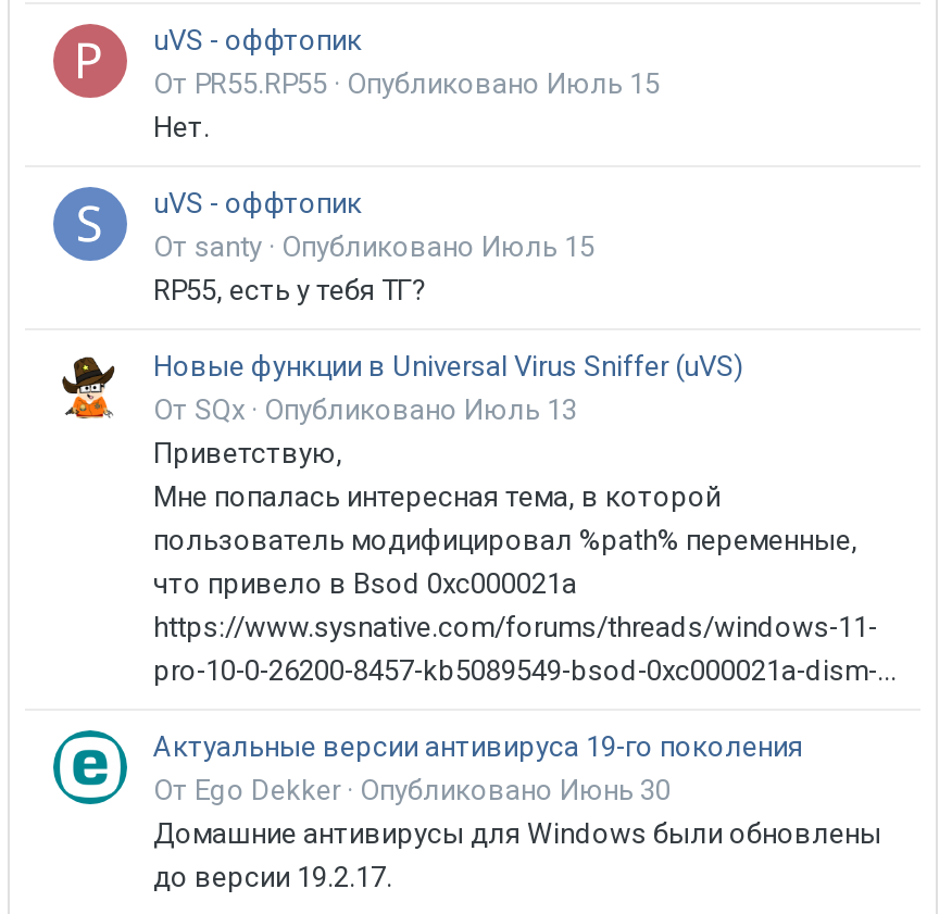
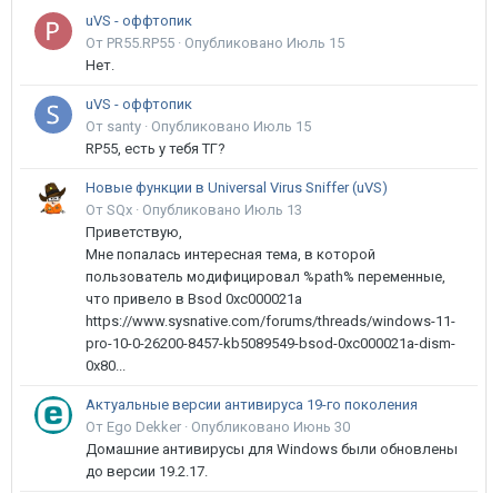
- pro-10-0-26200-8457-kb5089549-bsod-0xc000021a-dism-...
+ pro-10-0-26200-8457-kb5089549-bsod-0xc000021a-dism-
+ 0x80...
